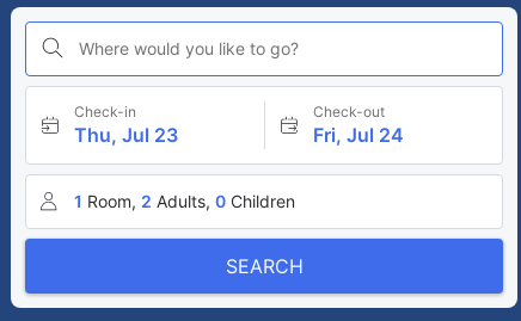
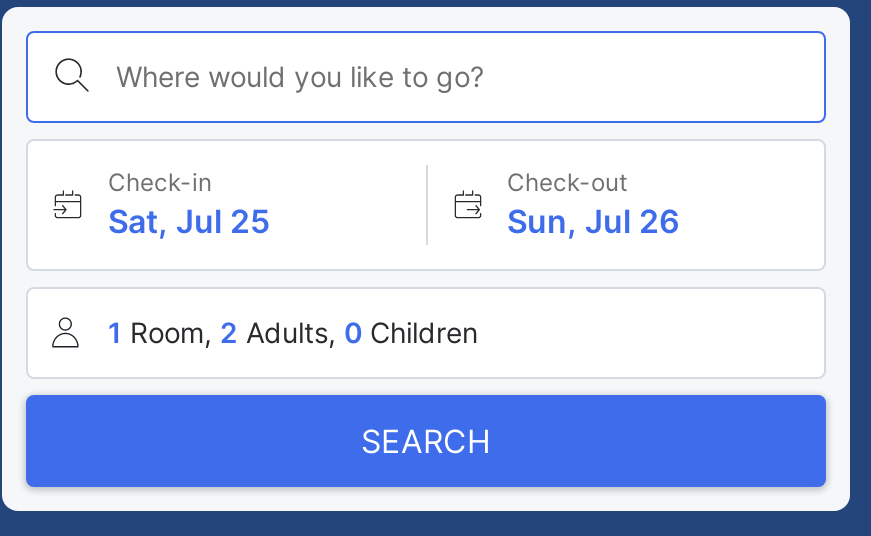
- Thu, Jul 23
+ Sat, Jul 25

- Fri, Jul 24
+ Sun, Jul 26
